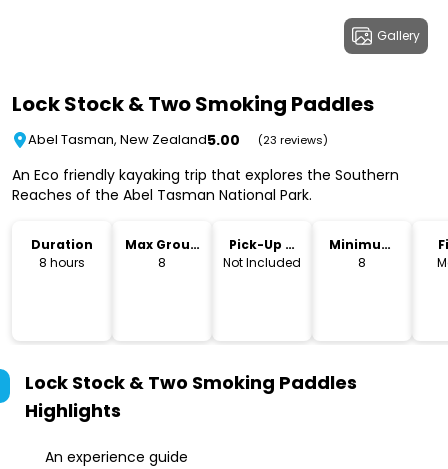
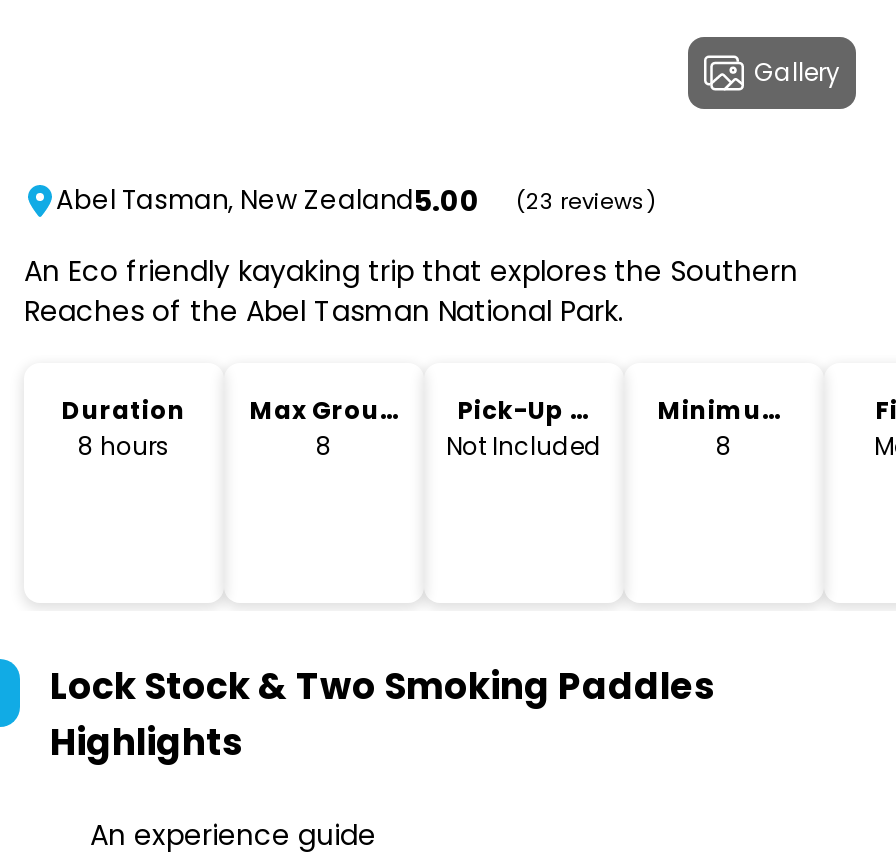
- Lock Stock & Two Smoking Paddles
